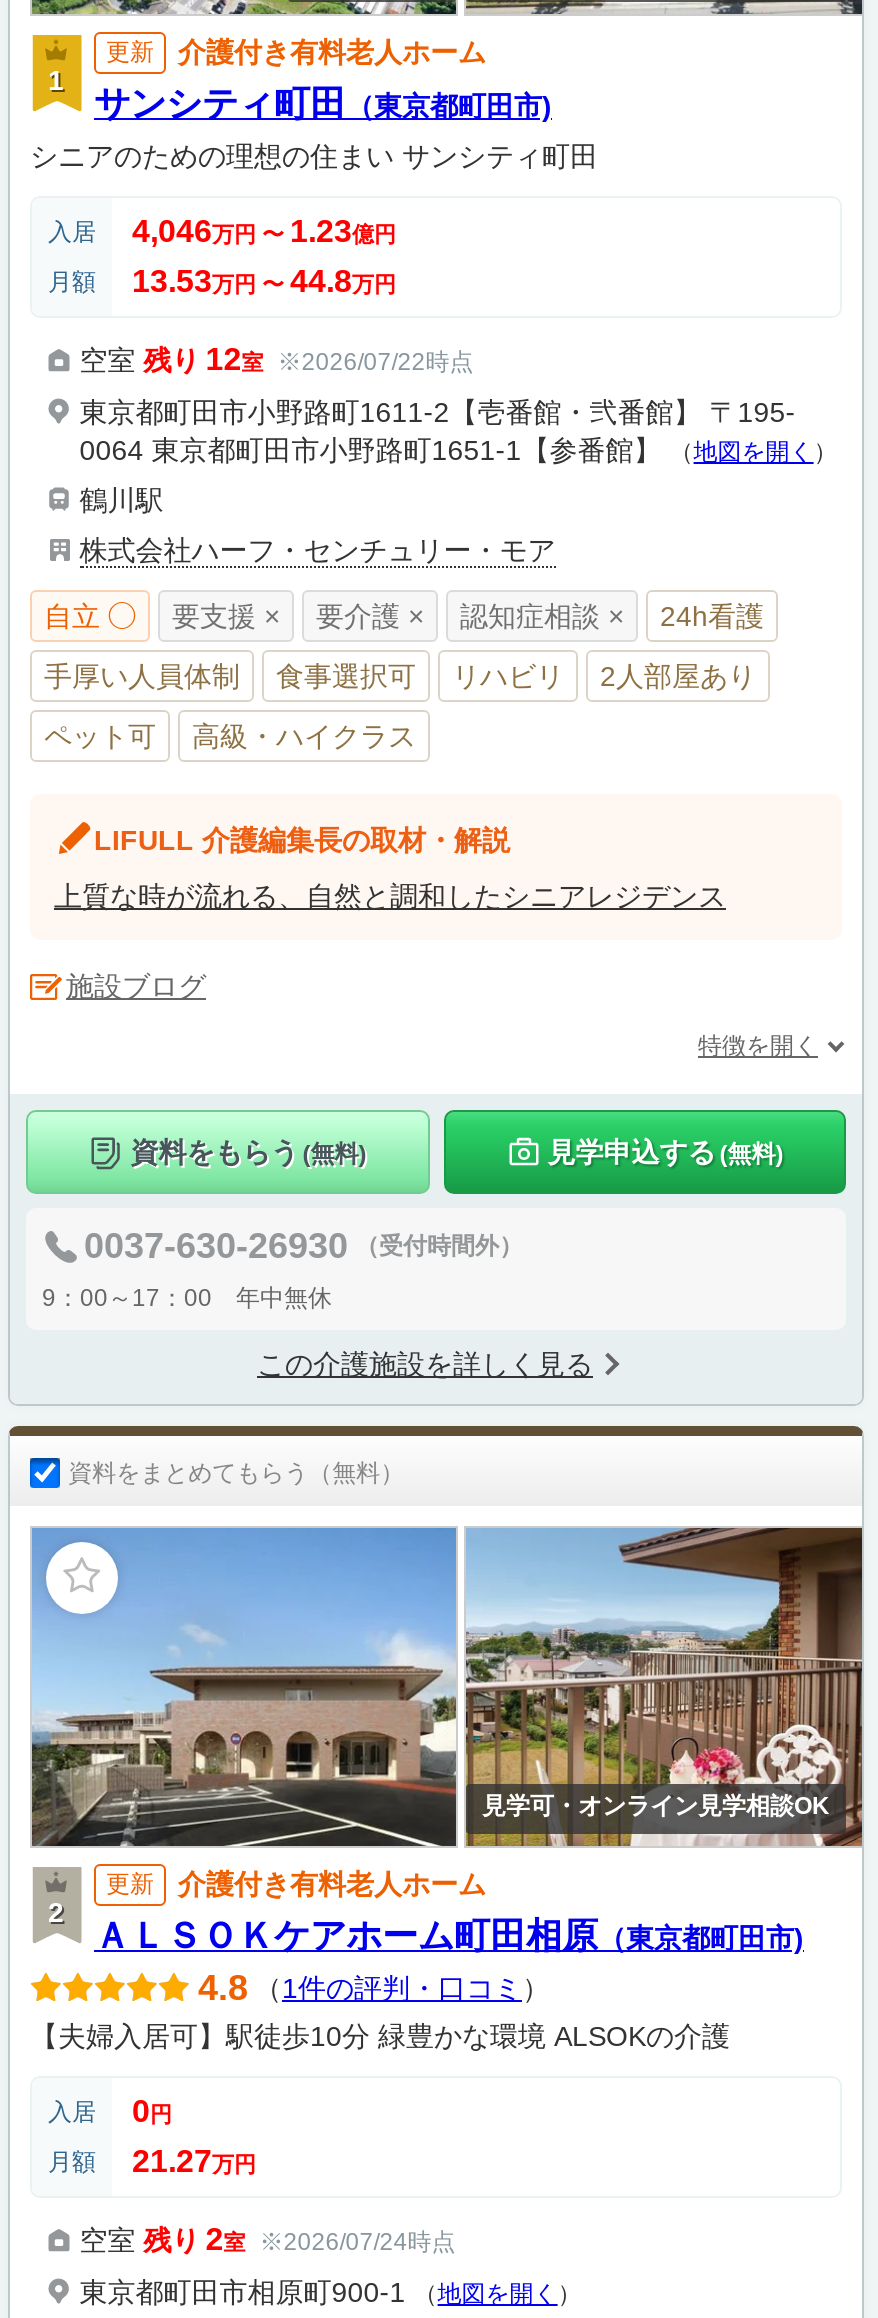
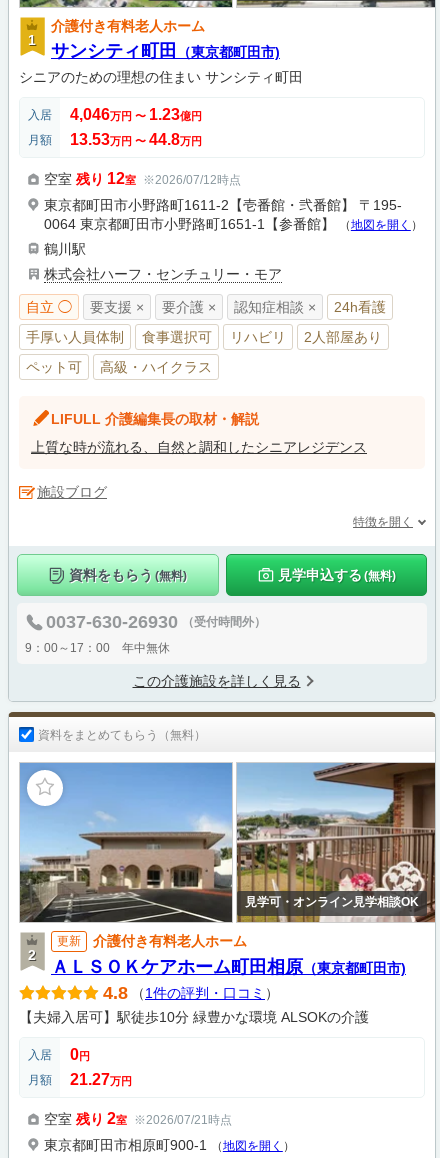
- 更新

- 空室残り 12室 ※2026/07/22時点
+ 空室残り 12室 ※2026/07/12時点

- 空室残り 2室 ※2026/07/24時点
+ 空室残り 2室 ※2026/07/21時点
